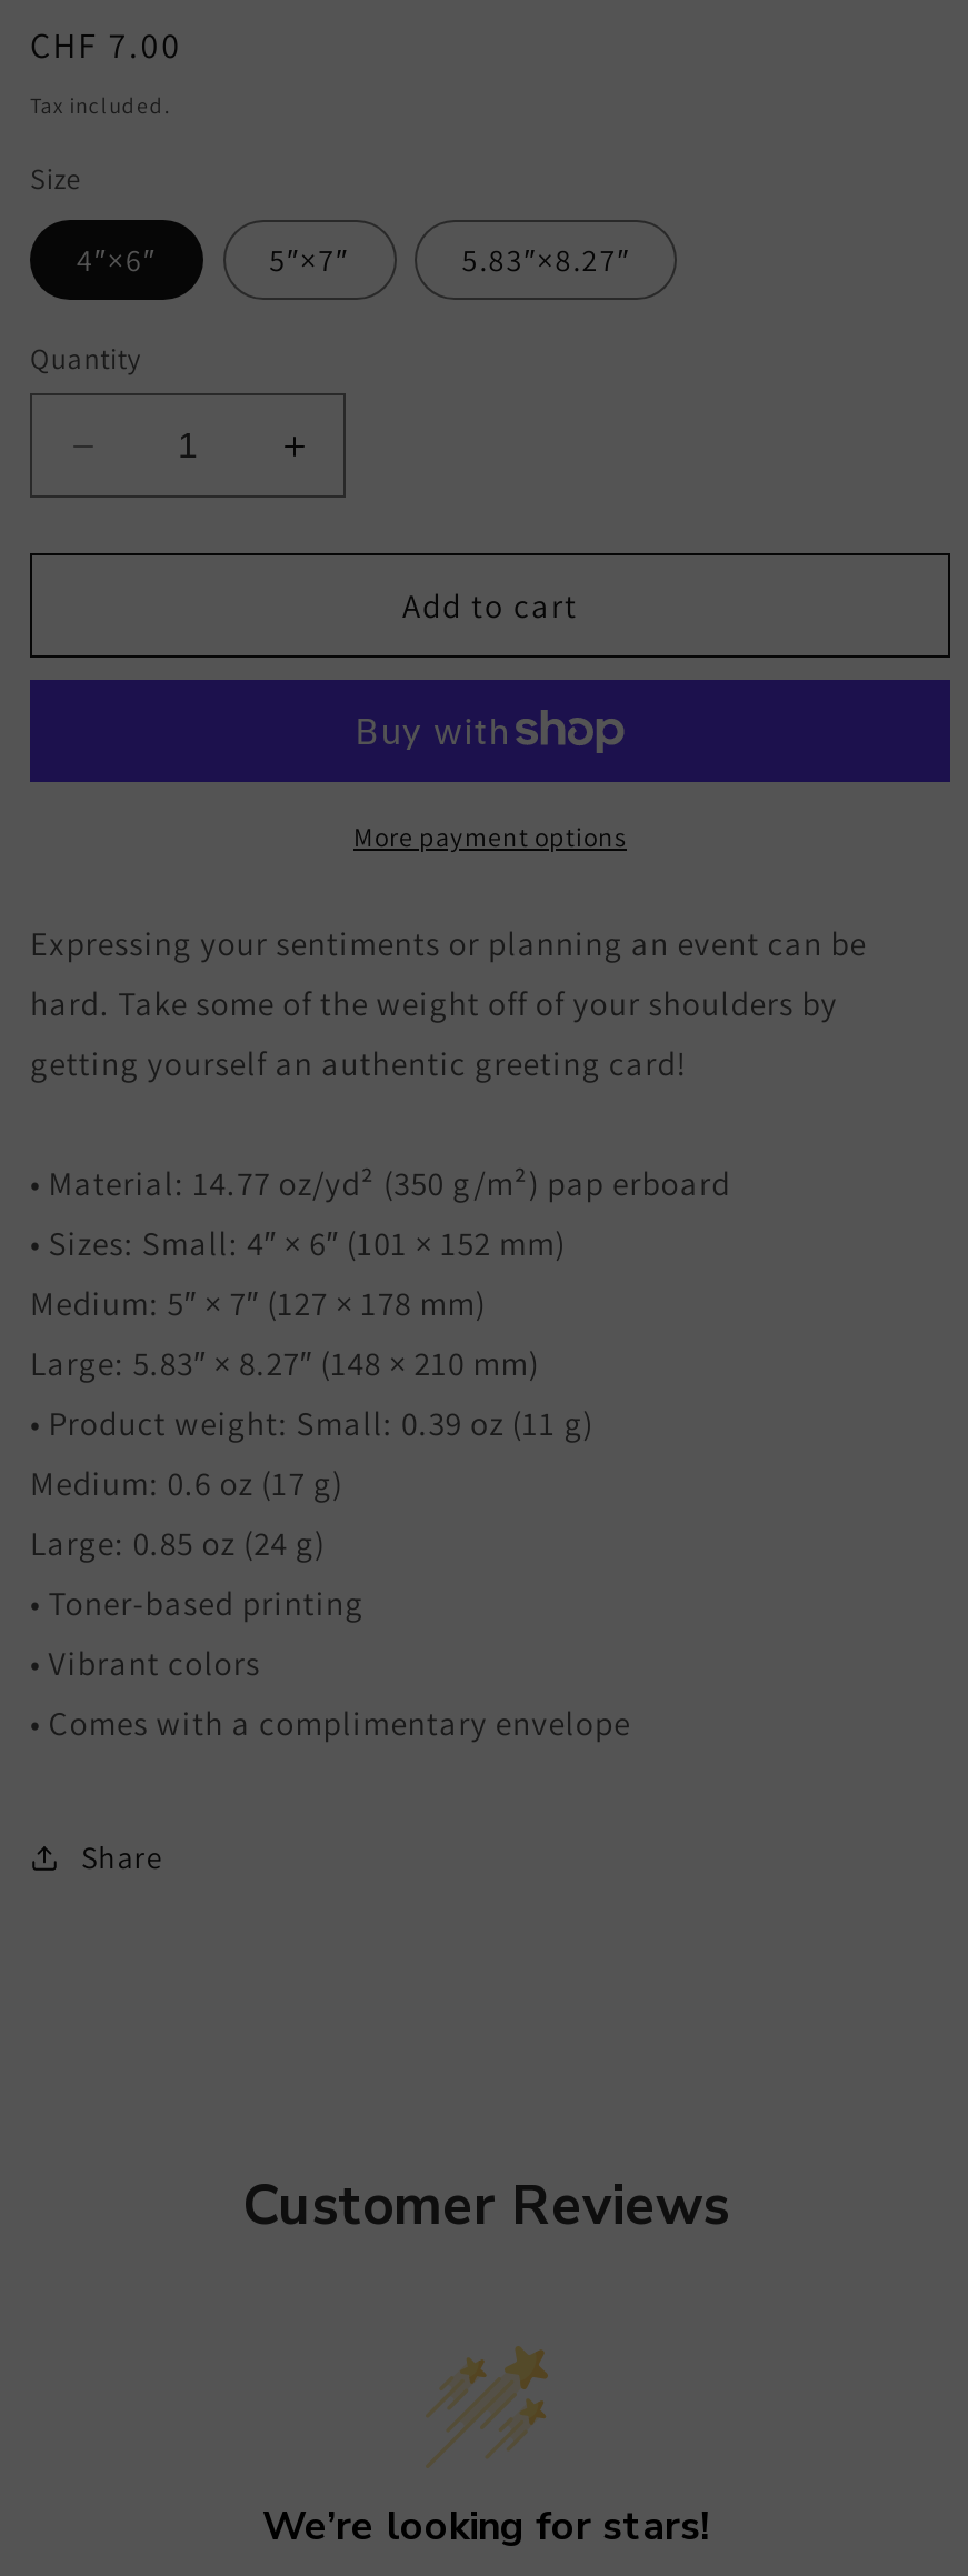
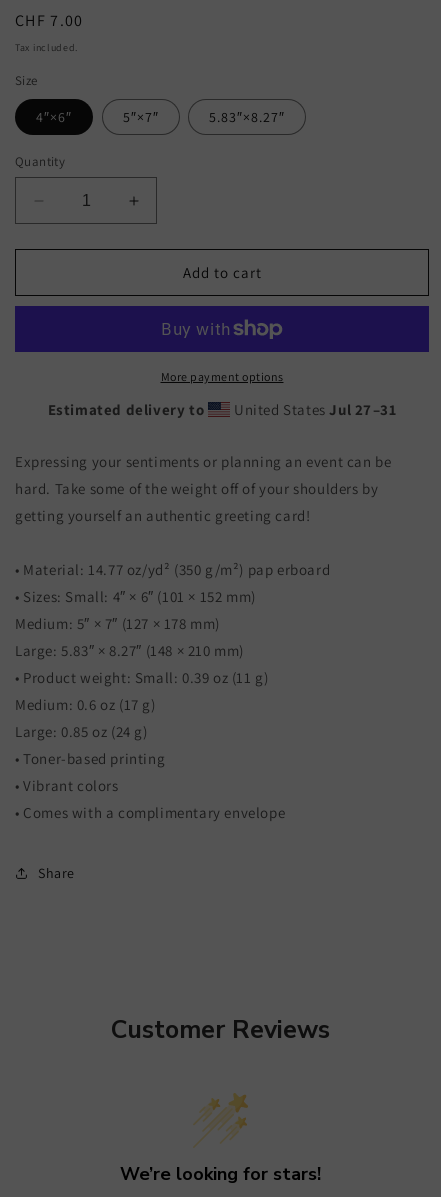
+ Estimated delivery to
+ United States Jul 27–31
